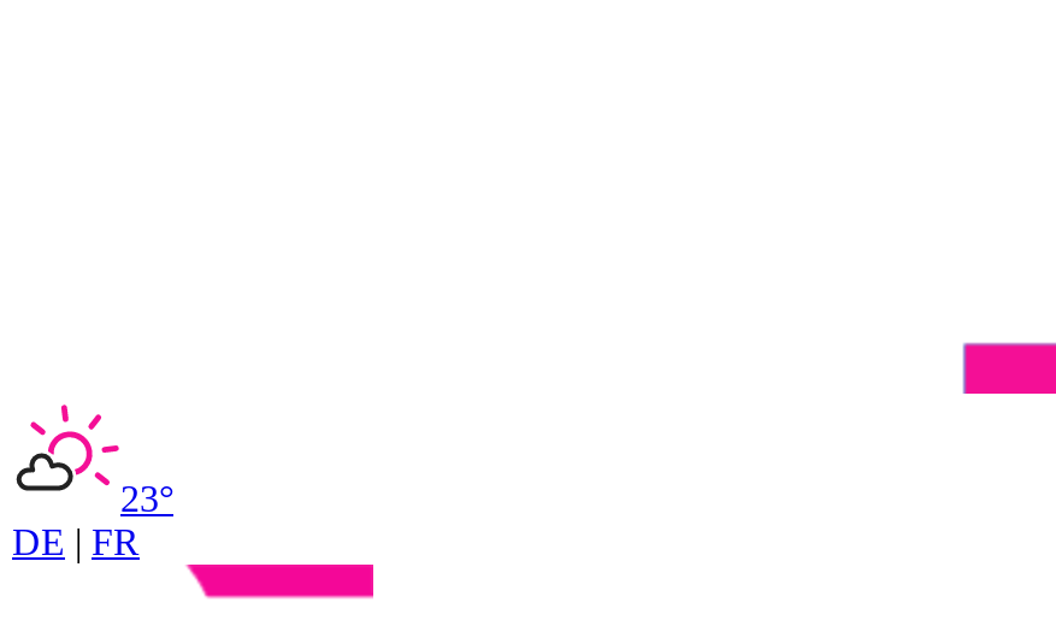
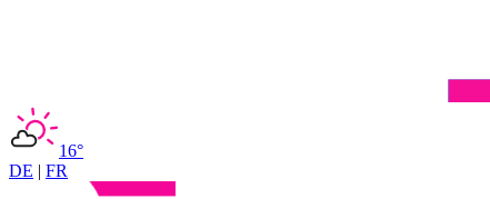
- 23°
+ 16°
